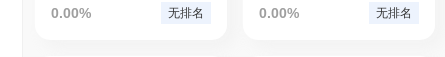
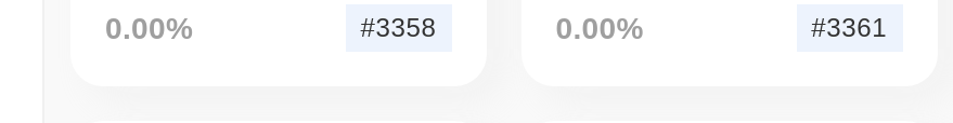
- 无排名
+ #3358

- 无排名
+ #3361
